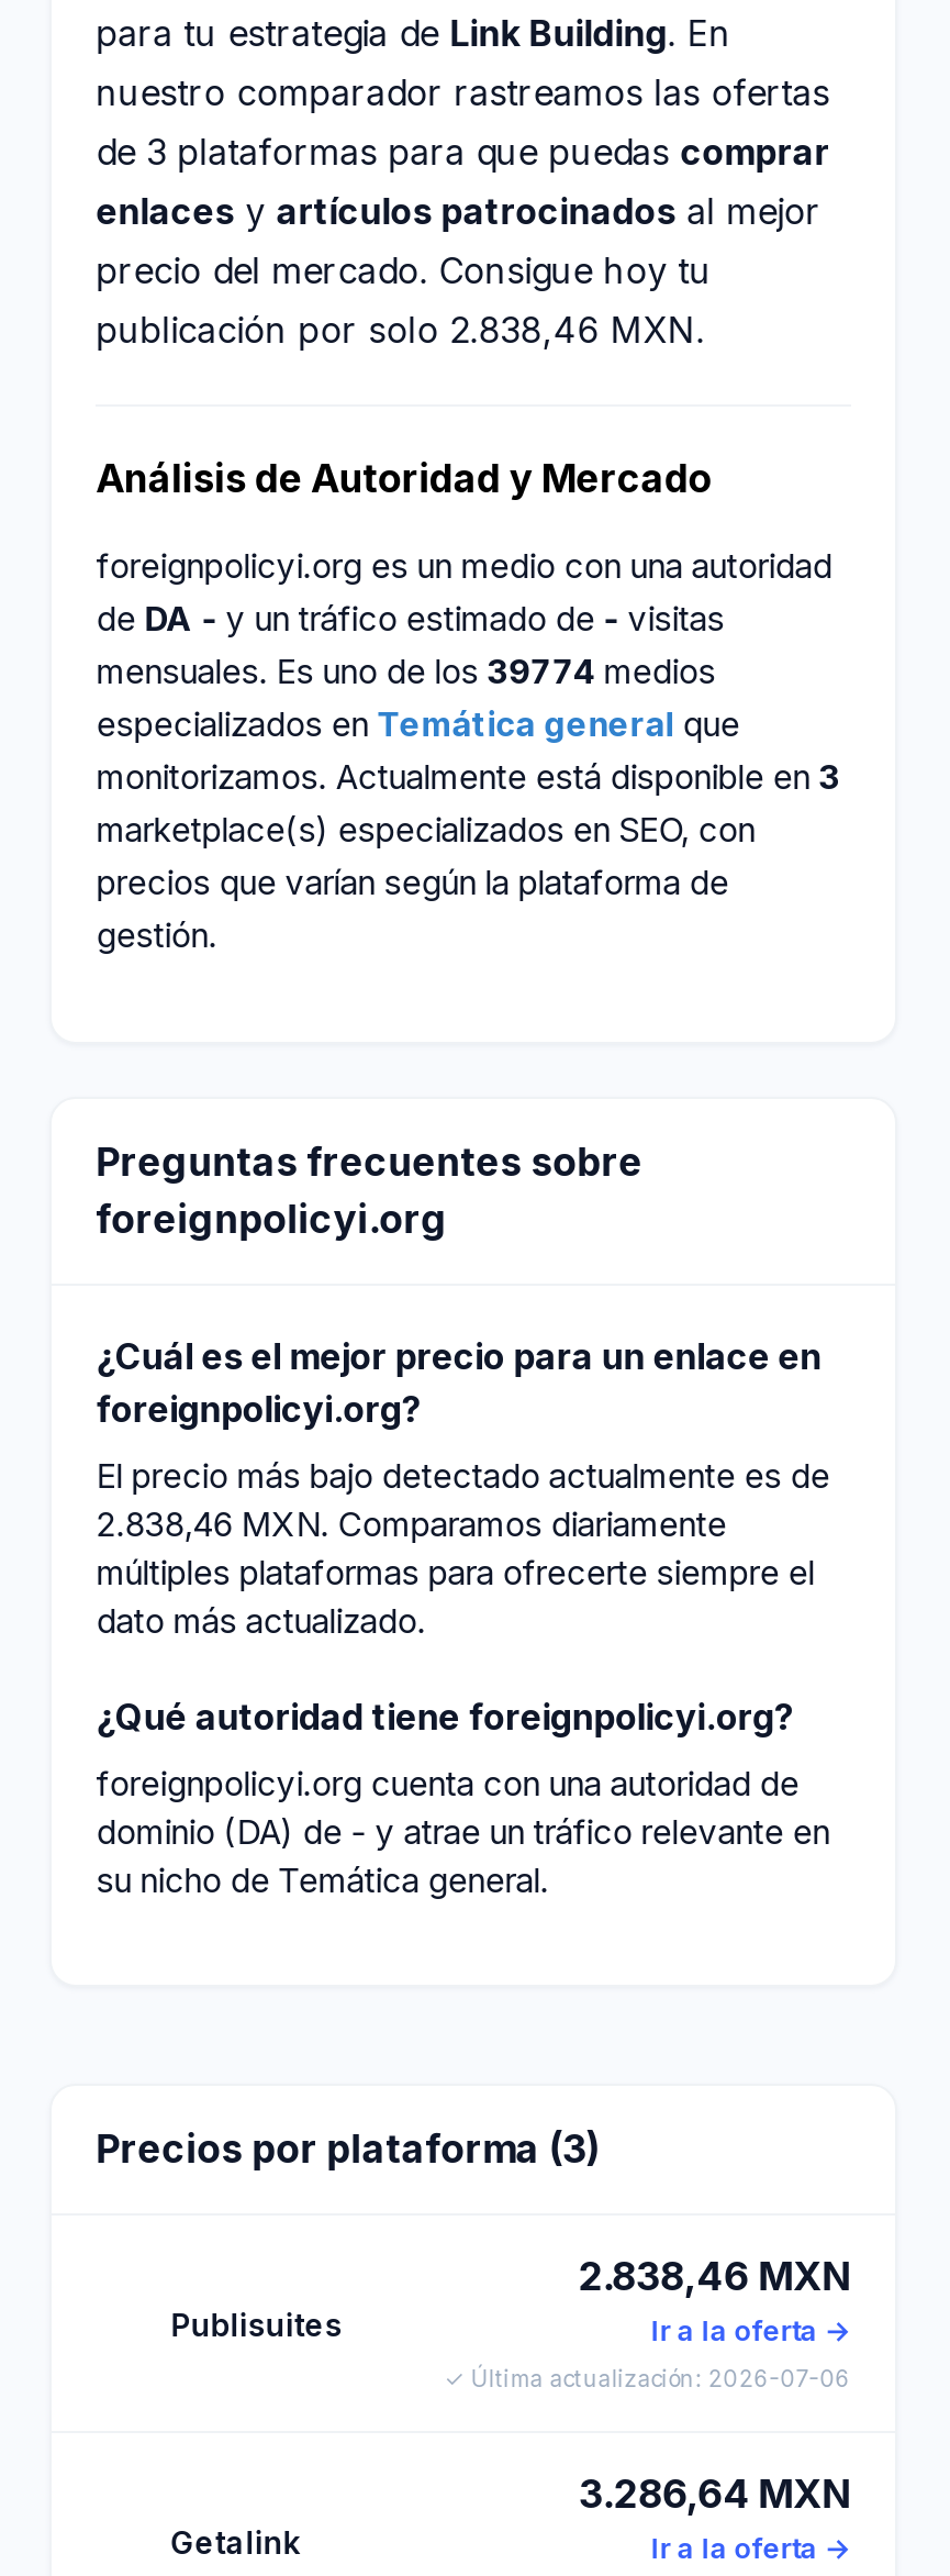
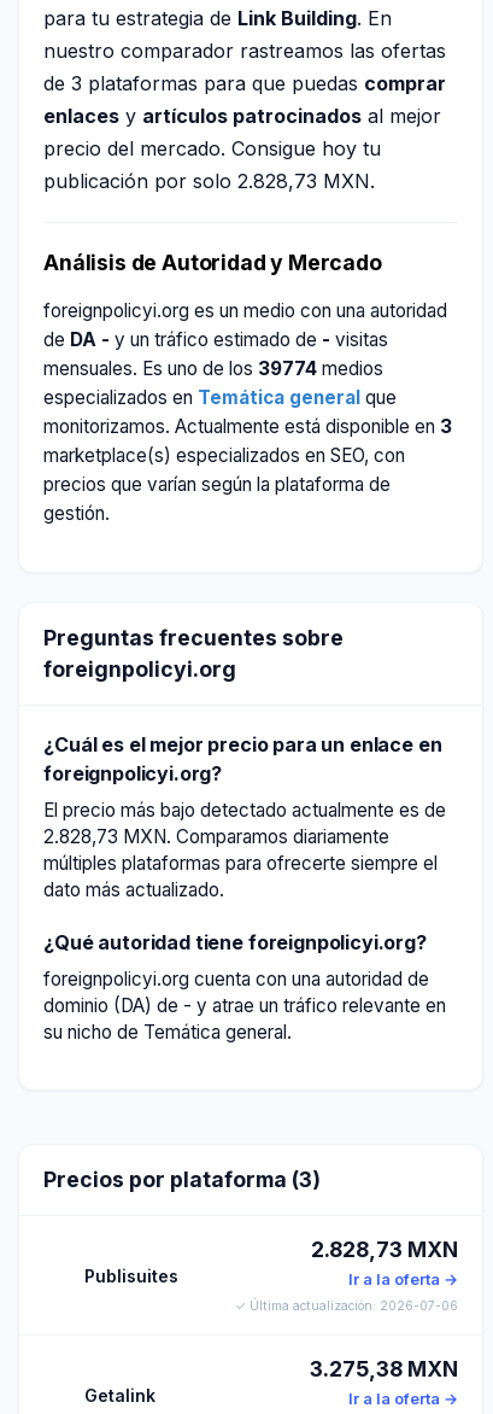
- publicación por solo 2.838,46 MXN.
+ publicación por solo 2.828,73 MXN.

- 2.838,46 MXN. Comparamos diariamente
+ 2.828,73 MXN. Comparamos diariamente

- 2.838,46 MXN
+ 2.828,73 MXN

- 3.286,64 MXN
+ 3.275,38 MXN
